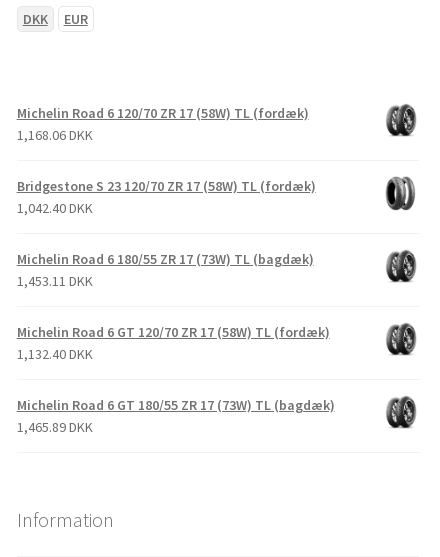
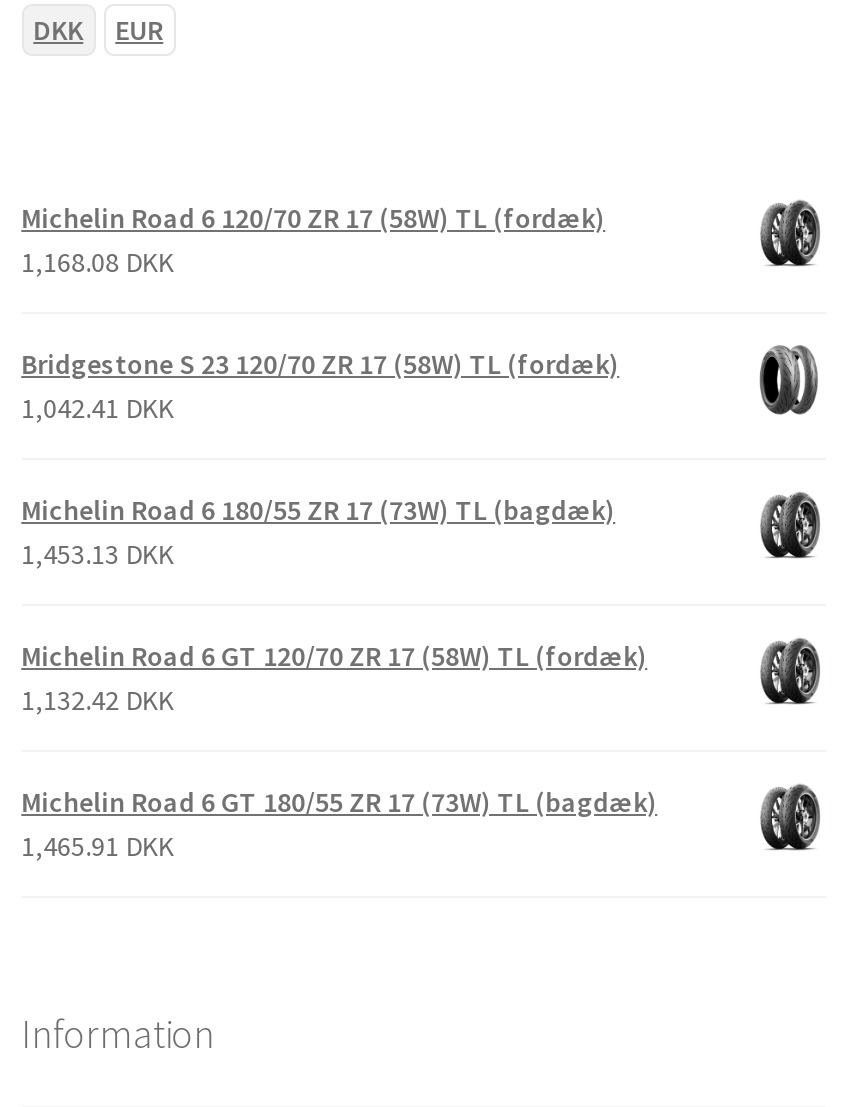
- 1,168.06 DKK
+ 1,168.08 DKK

- 1,042.40 DKK
+ 1,042.41 DKK

- 1,453.11 DKK
+ 1,453.13 DKK

- 1,132.40 DKK
+ 1,132.42 DKK

- 1,465.89 DKK
+ 1,465.91 DKK
